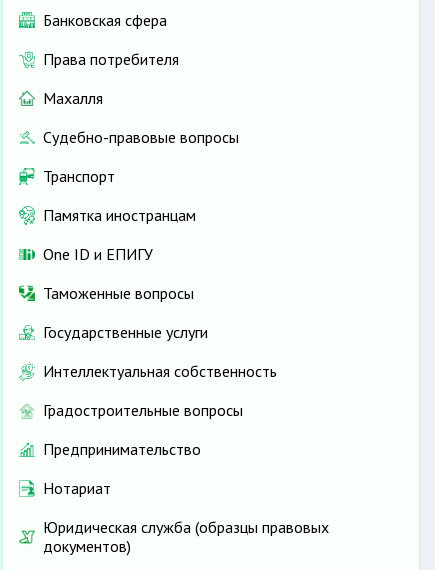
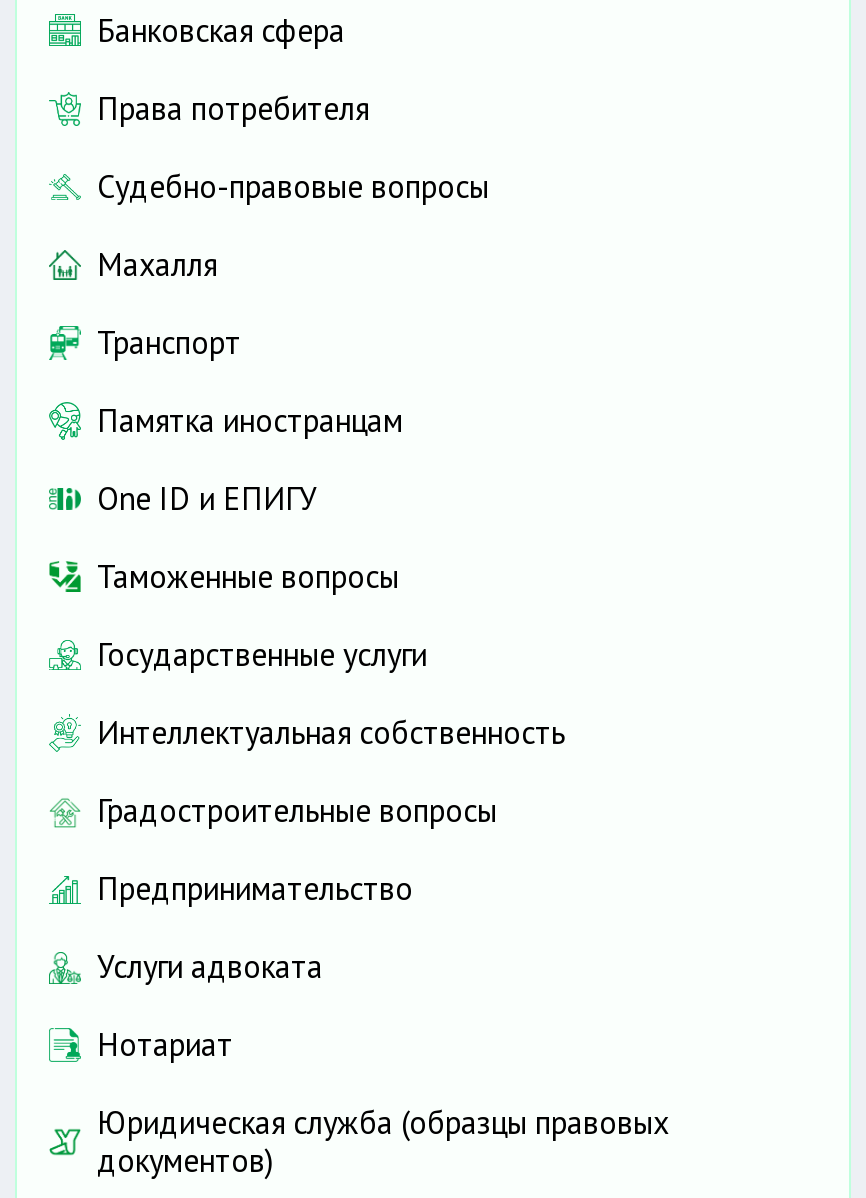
moved up: Судебно-правовые вопросы

+ Услуги адвоката
